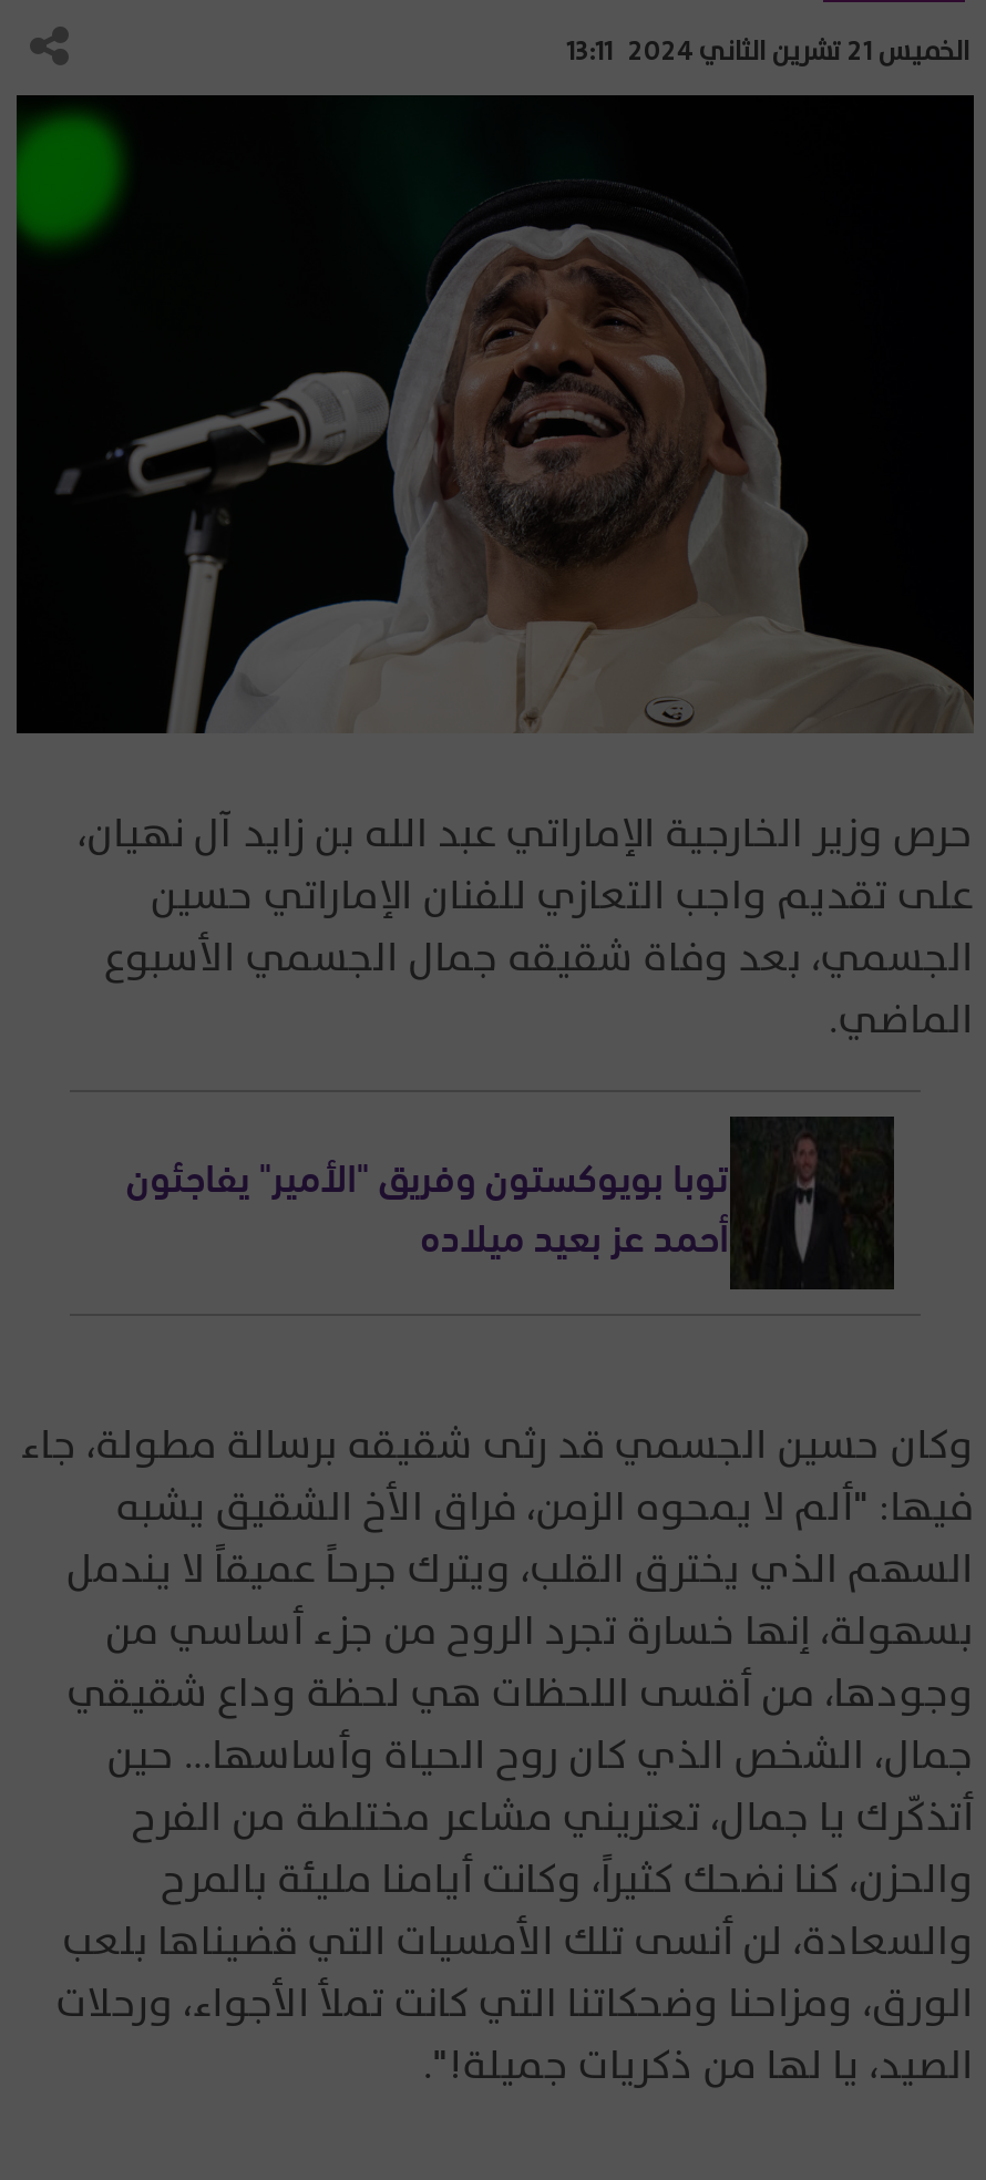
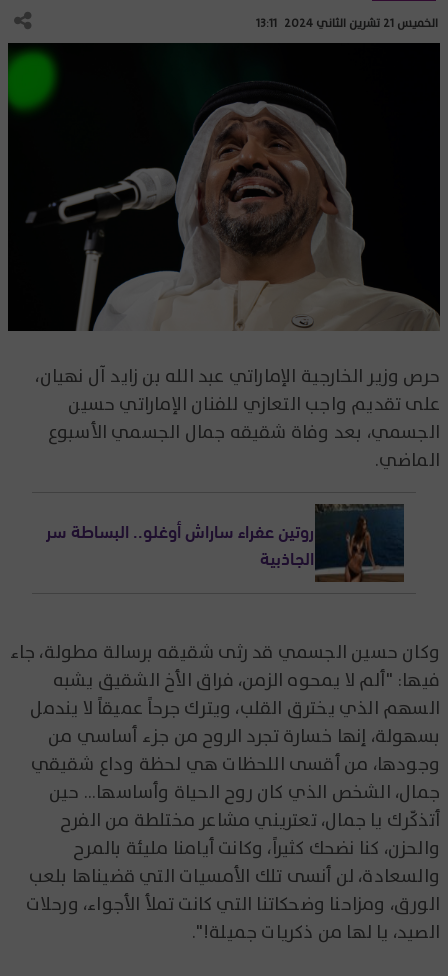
- [image]
- توبا بويوكستون وفريق "الأمير" يفاجئون
- أحمد عز بعيد ميلاده
+ [image]
+ روتين عفراء ساراش أوغلو.. البساطة سر
+ الجاذبية
